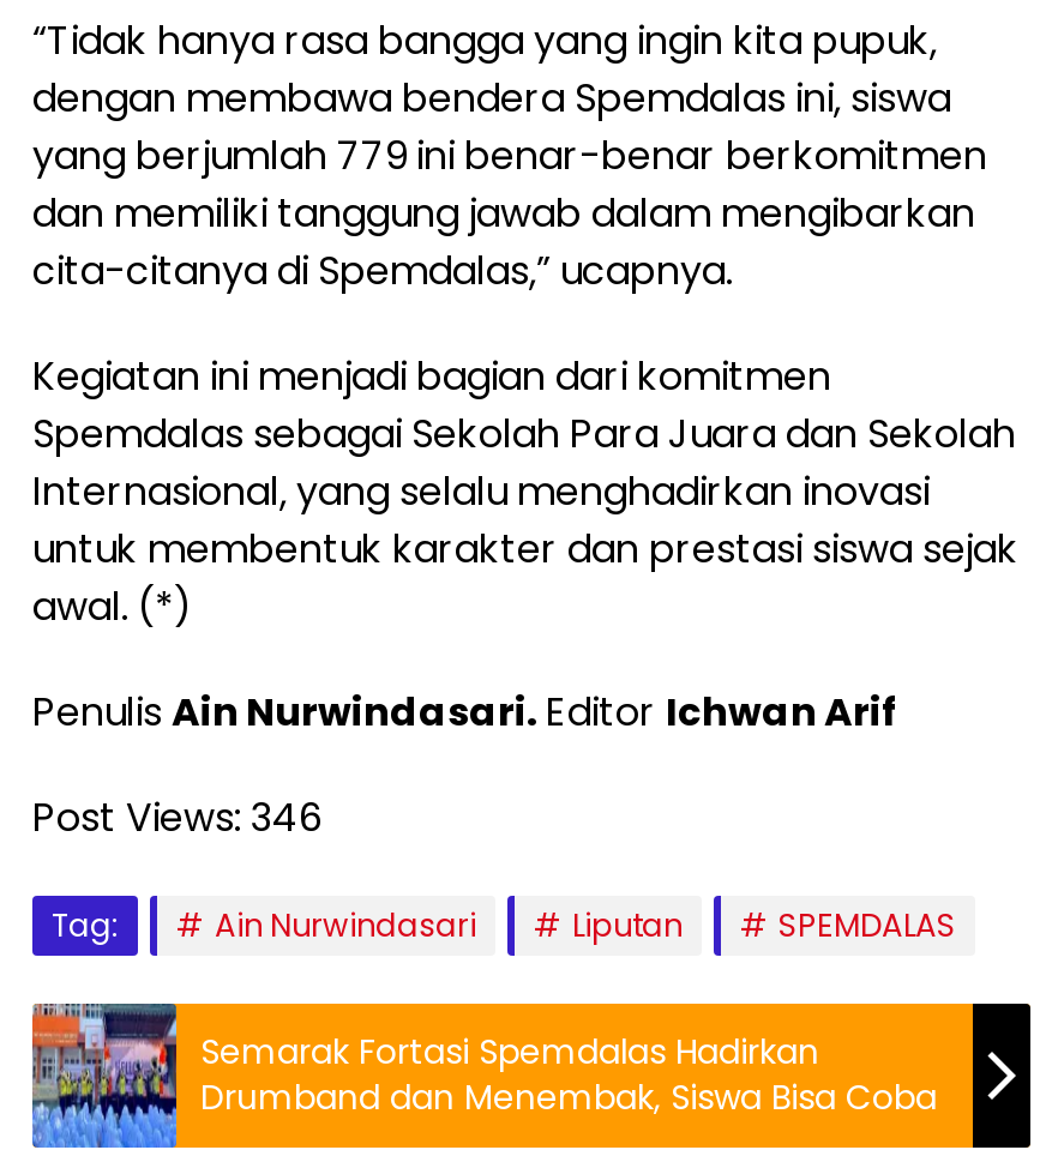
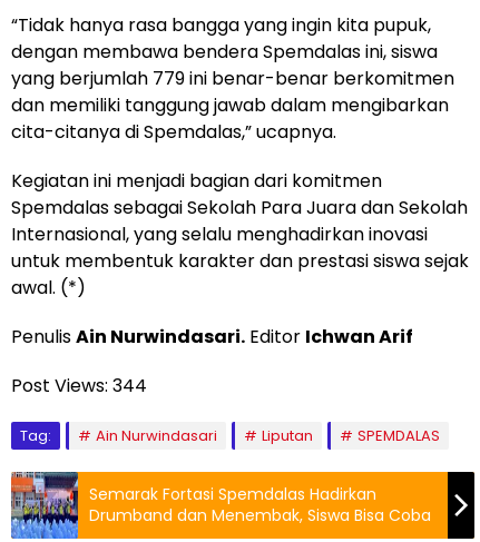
- Post Views: 346
+ Post Views: 344
